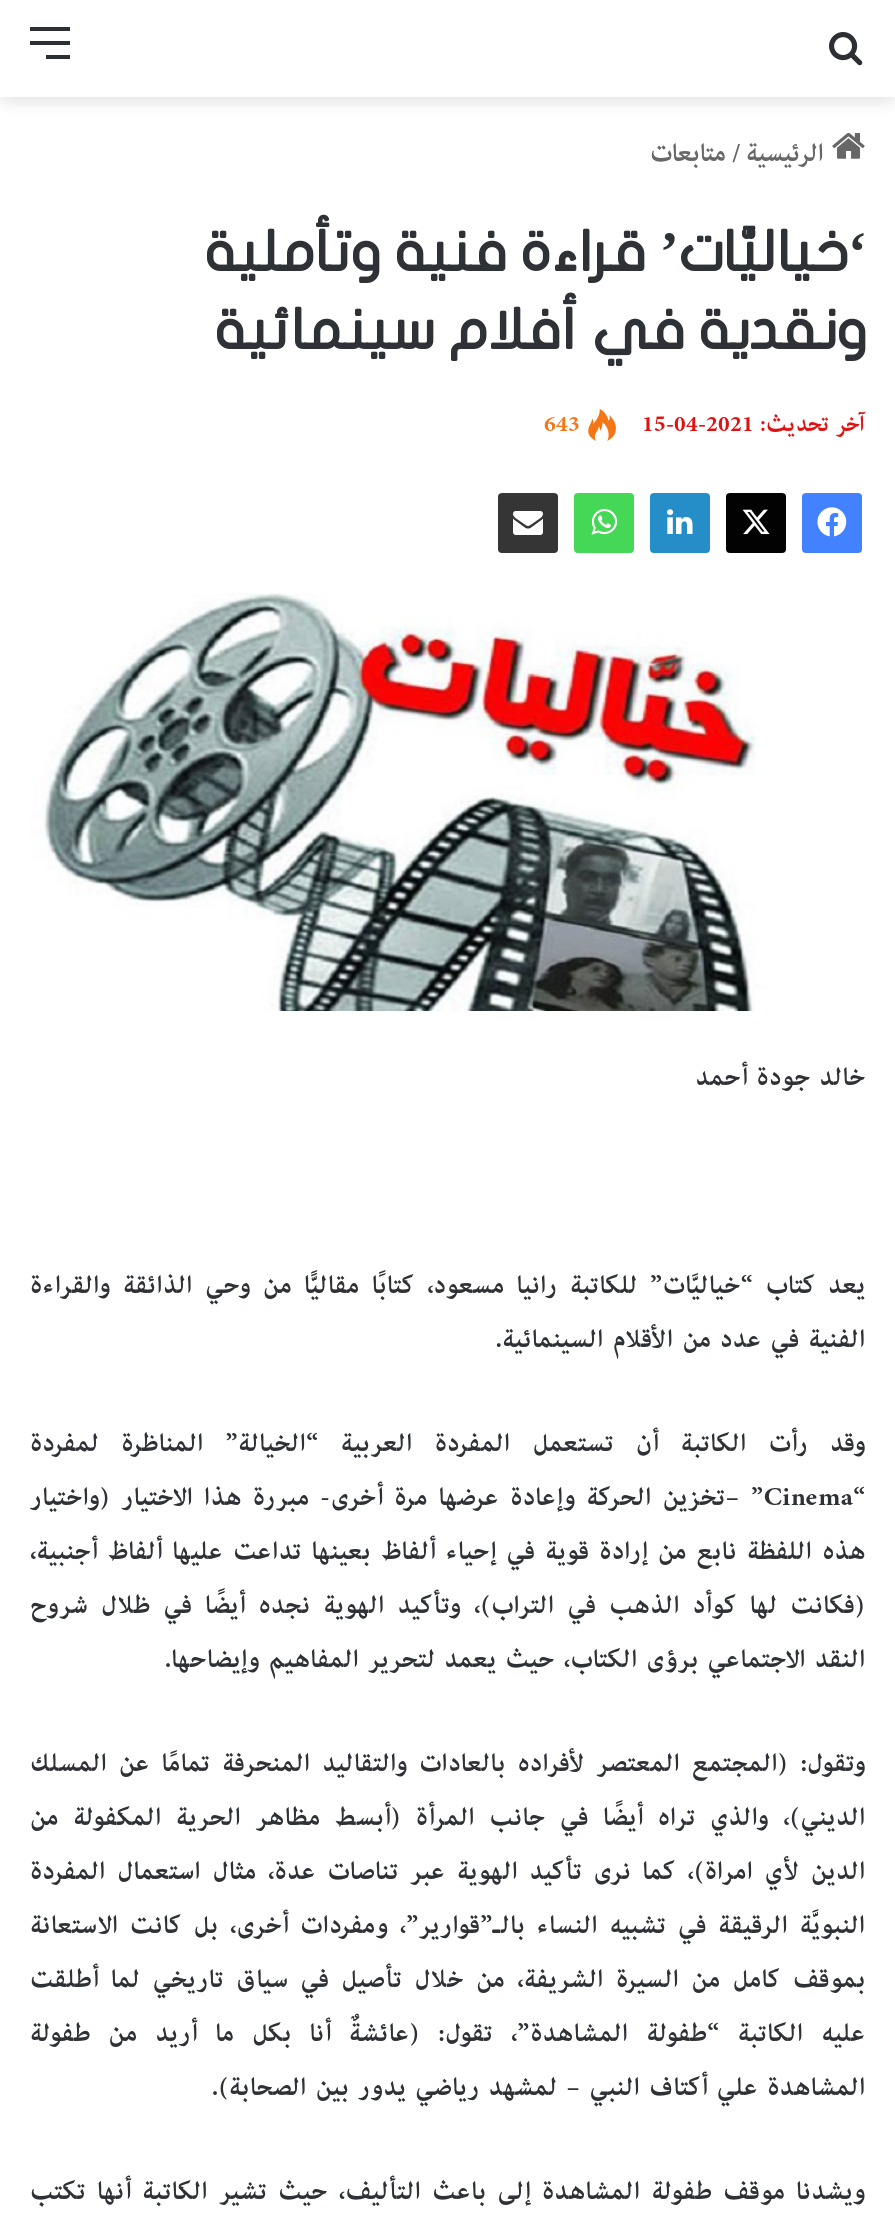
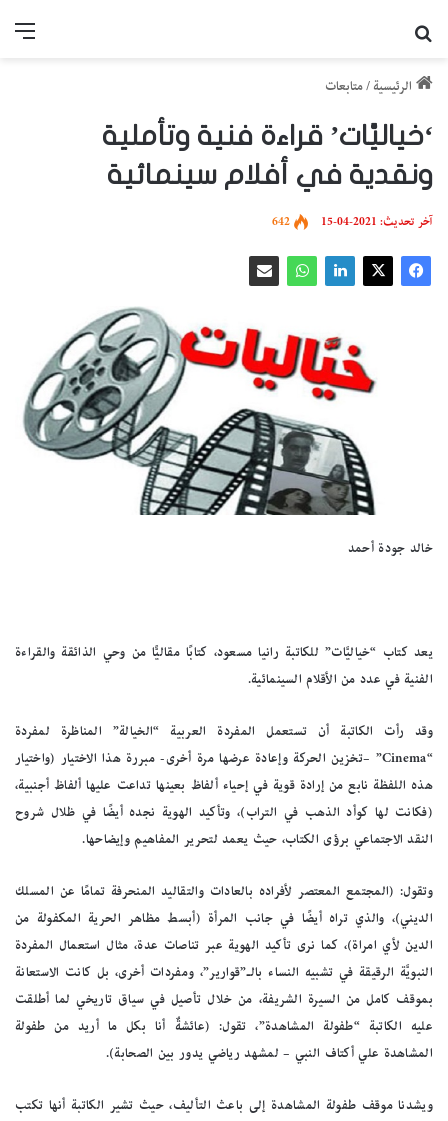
- 643
+ 642
